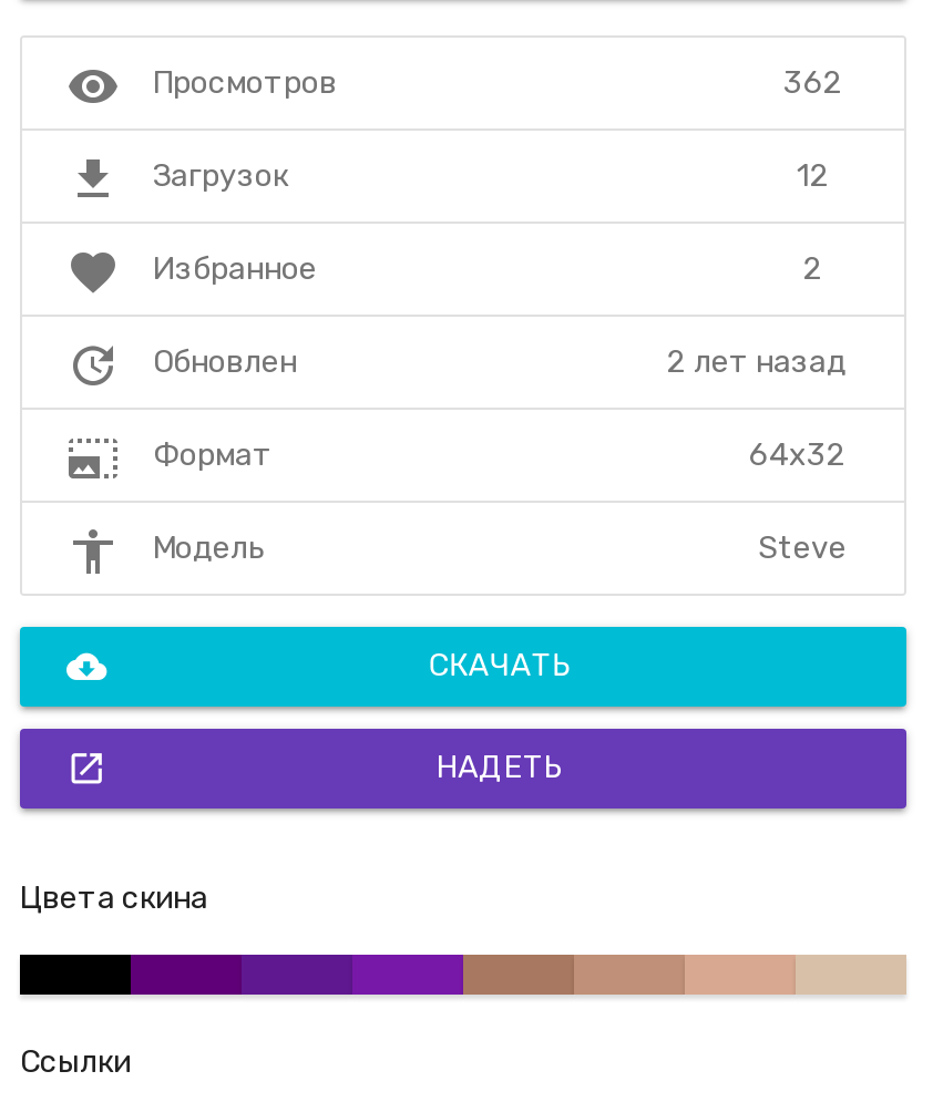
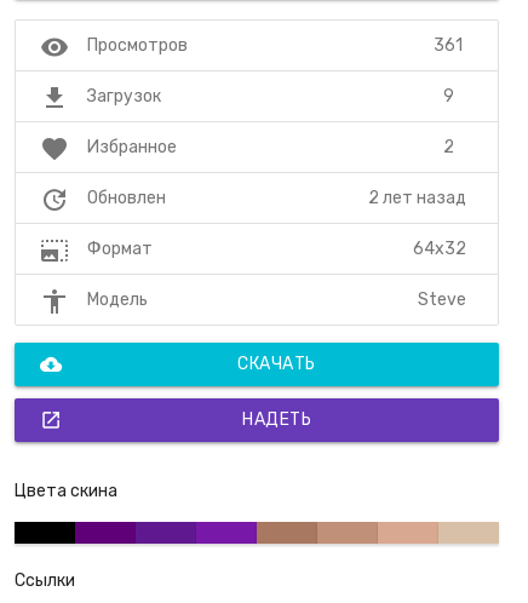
- 362
+ 361

- 12
+ 9
